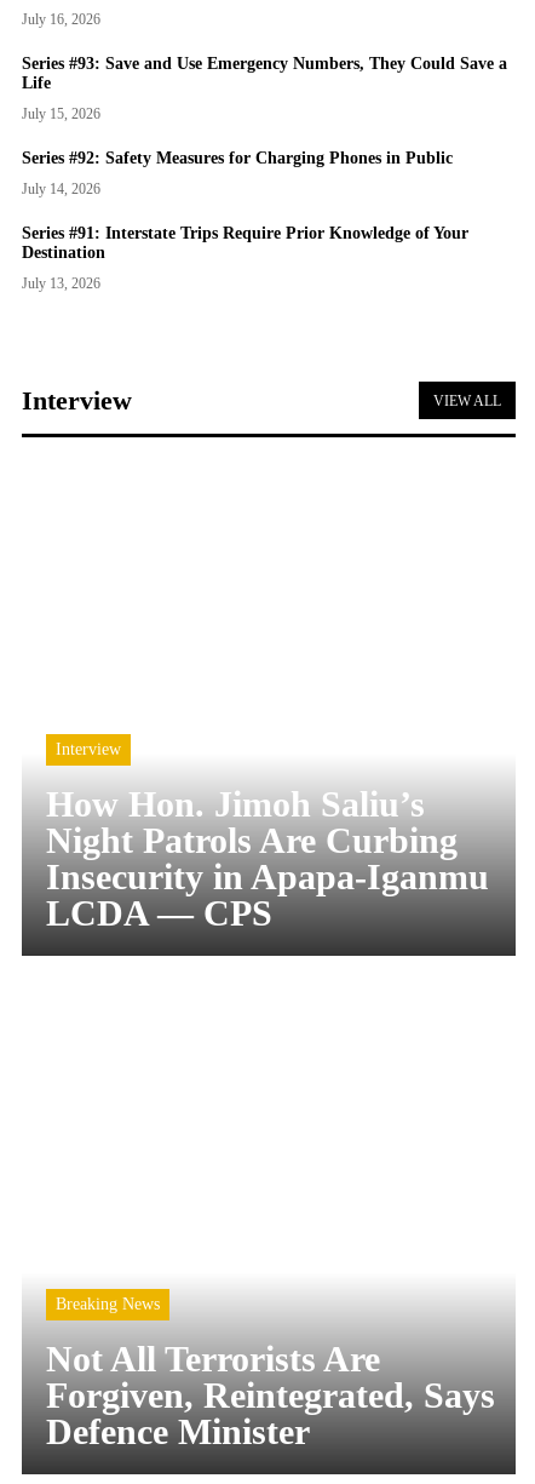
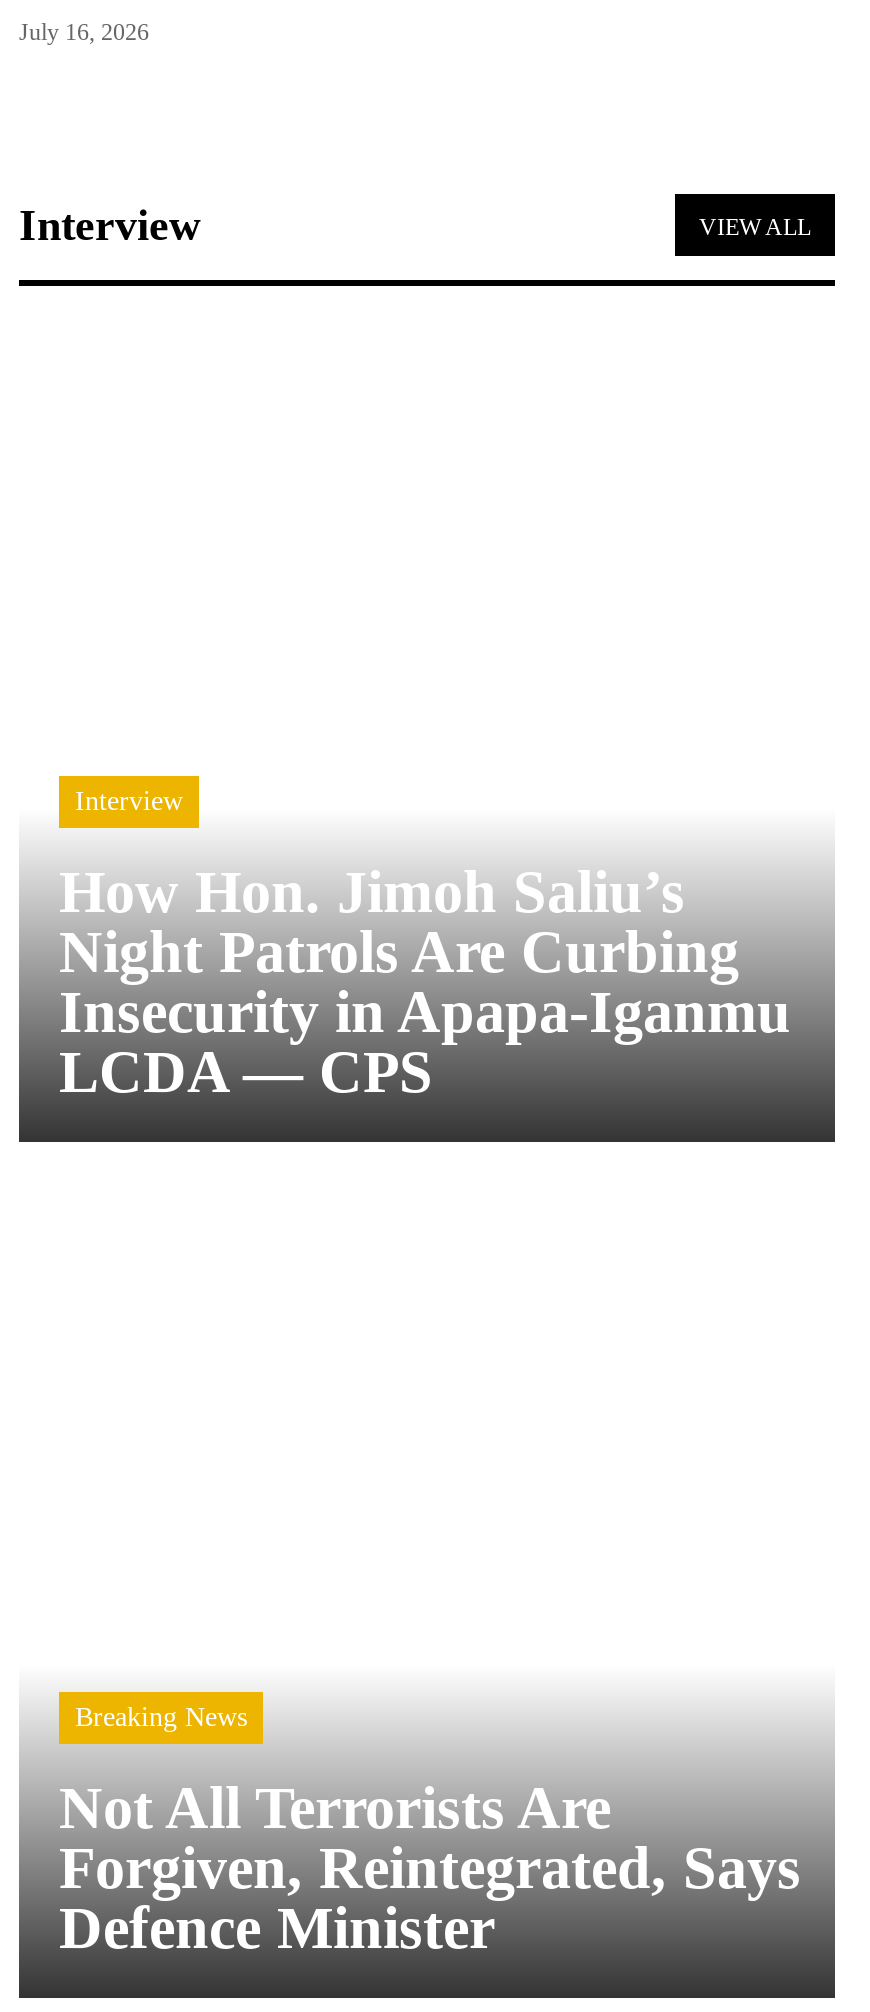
- Series #93: Save and Use Emergency Numbers, They Could Save a
- Life
- July 15, 2026
- Series #92: Safety Measures for Charging Phones in Public
- July 14, 2026
- Series #91: Interstate Trips Require Prior Knowledge of Your
- Destination
- July 13, 2026
